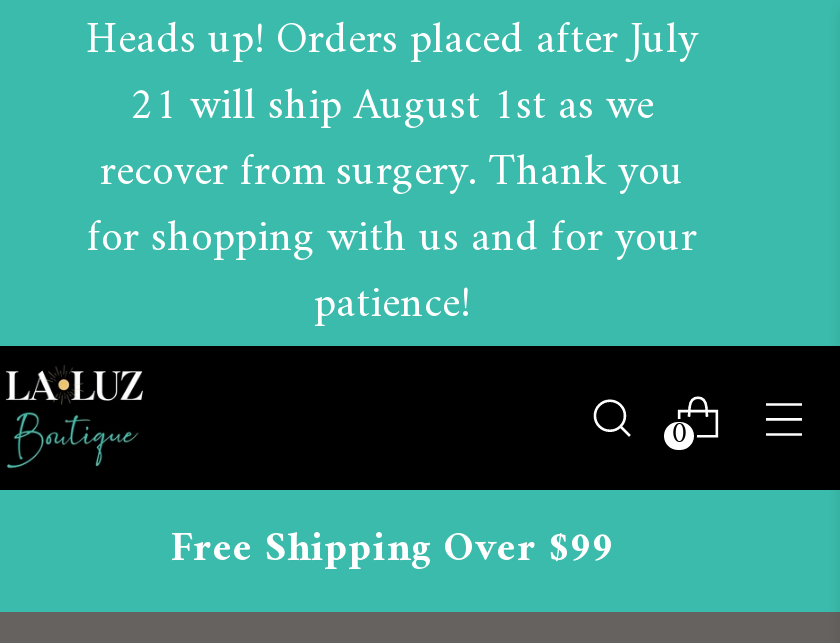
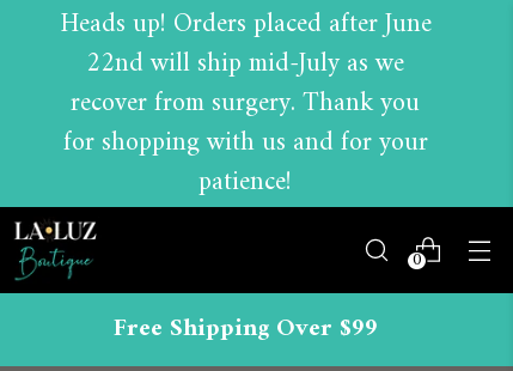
- Heads up! Orders placed after July
- 21 will ship August 1st as we
+ Heads up! Orders placed after June
+ 22nd will ship mid-July as we
